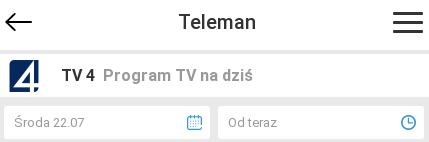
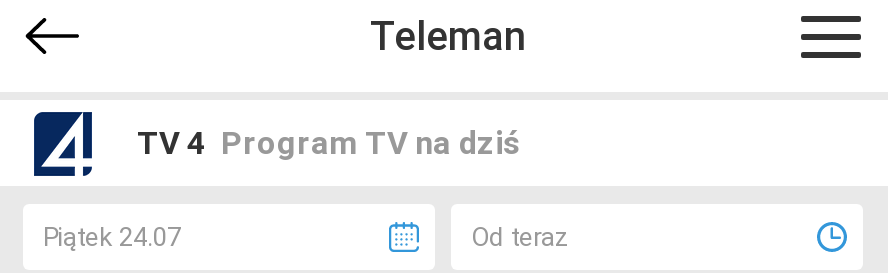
- Środa 22.07
+ Piątek 24.07
